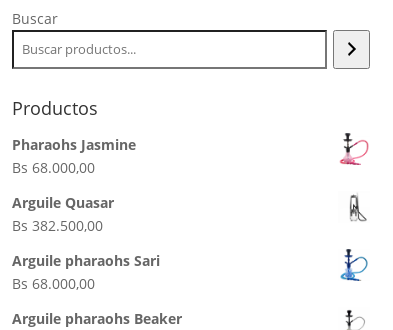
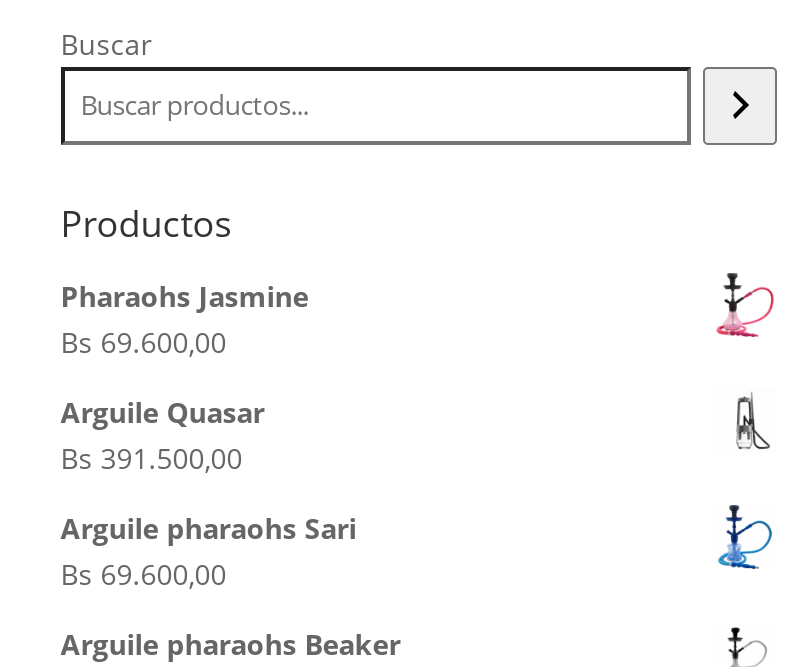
- Bs 68.000,00
+ Bs 69.600,00

- Bs 382.500,00
+ Bs 391.500,00

- Bs 68.000,00
+ Bs 69.600,00
